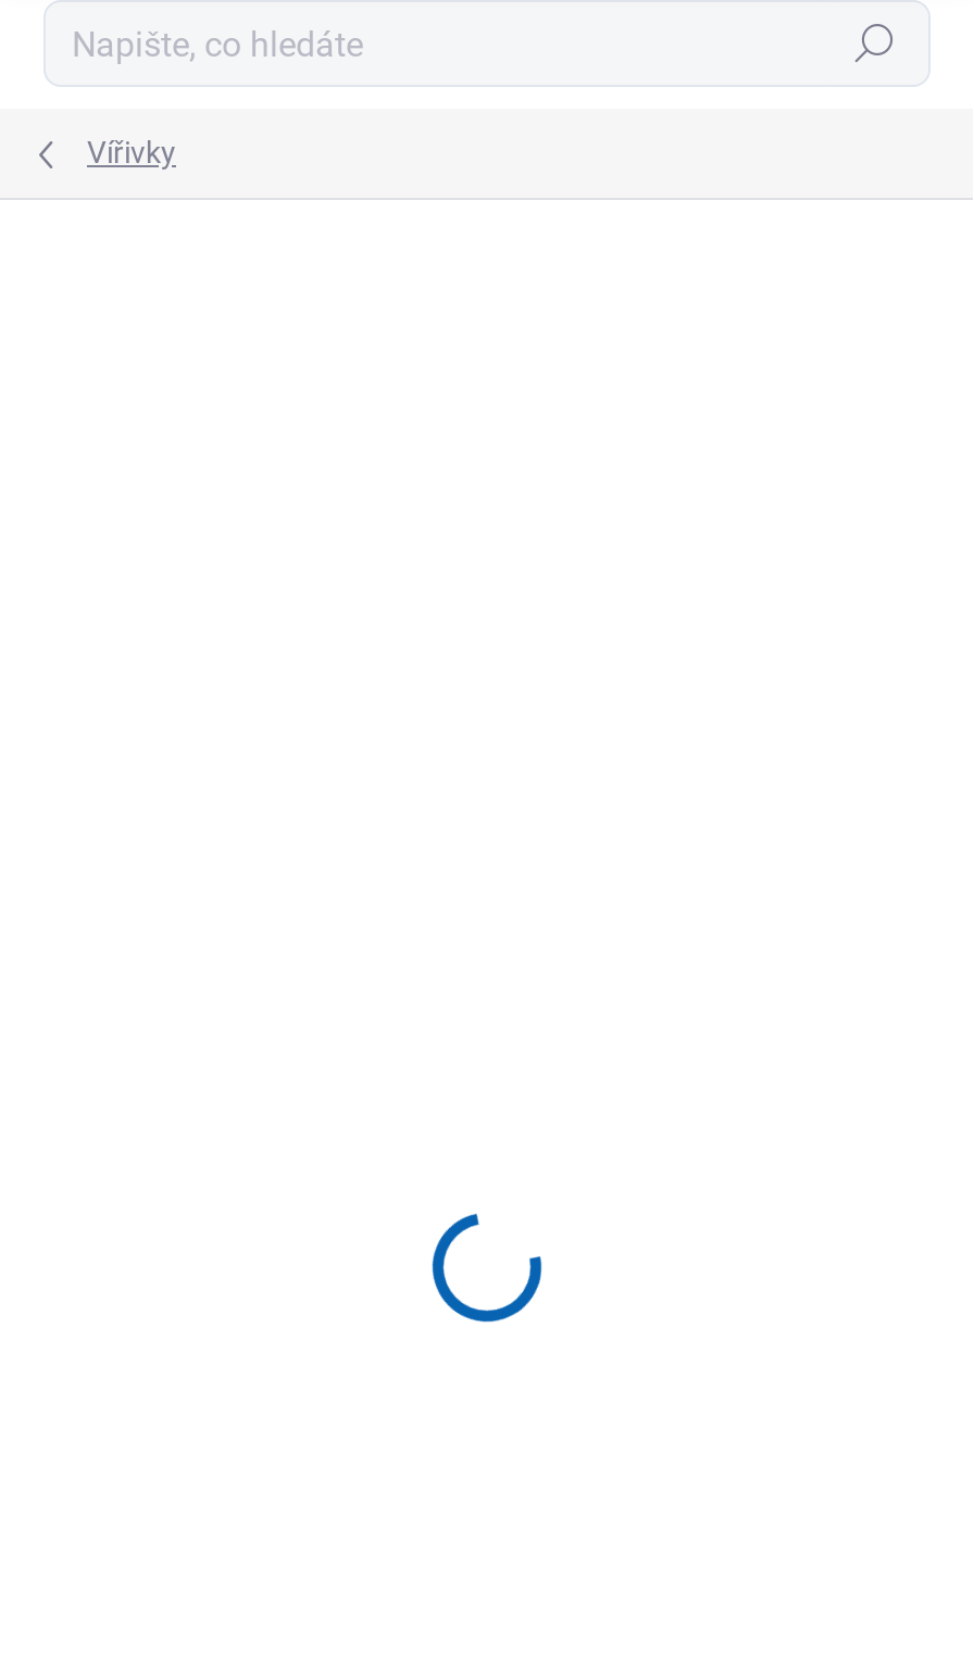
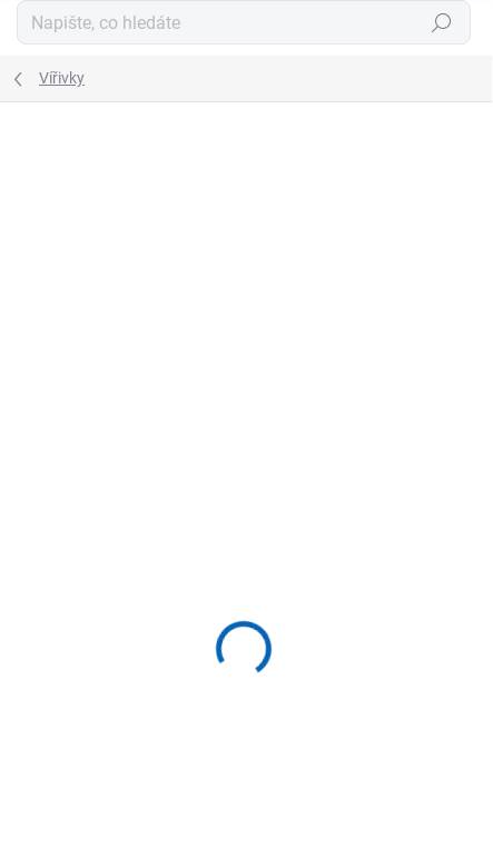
- [image]
+ [image]
